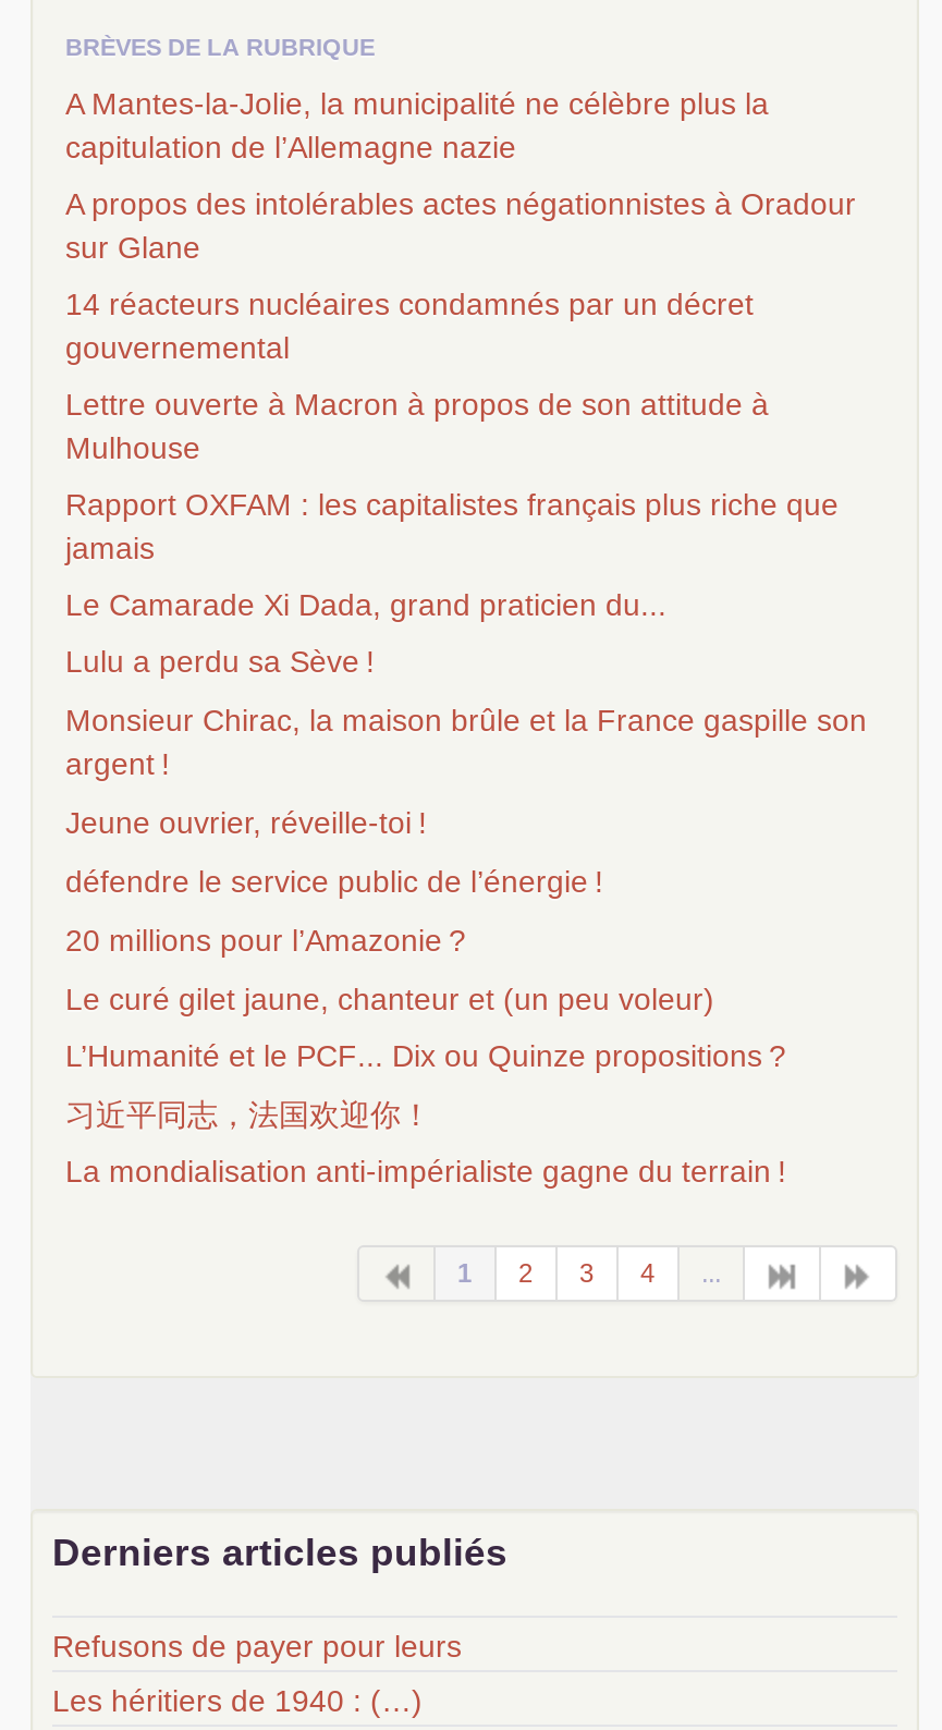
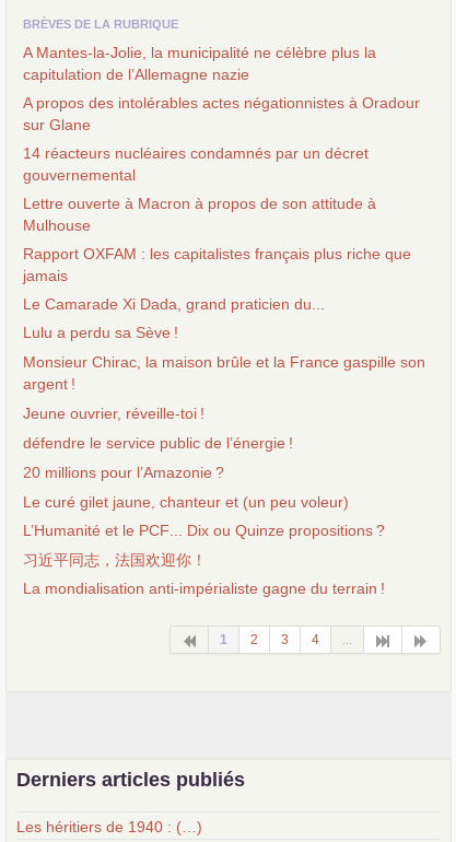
- Refusons de payer pour leurs
